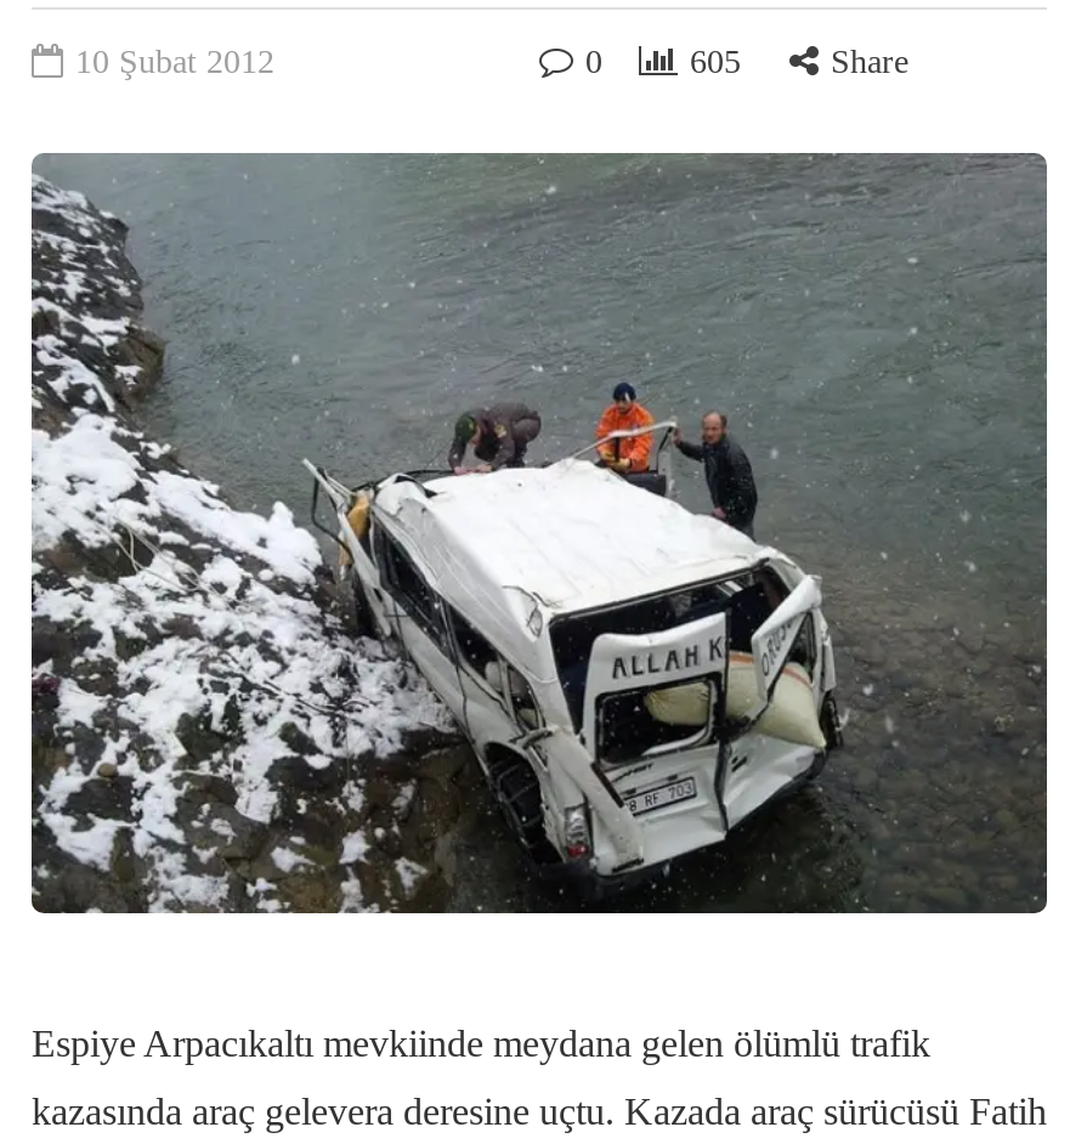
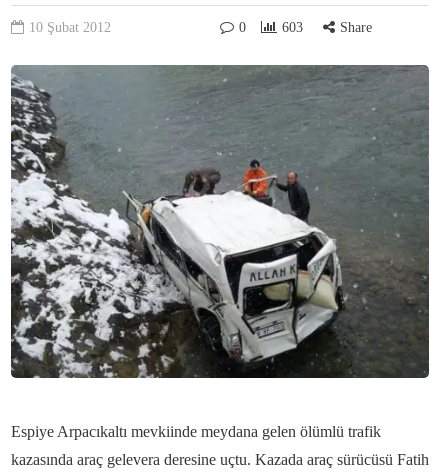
- 605
+ 603
